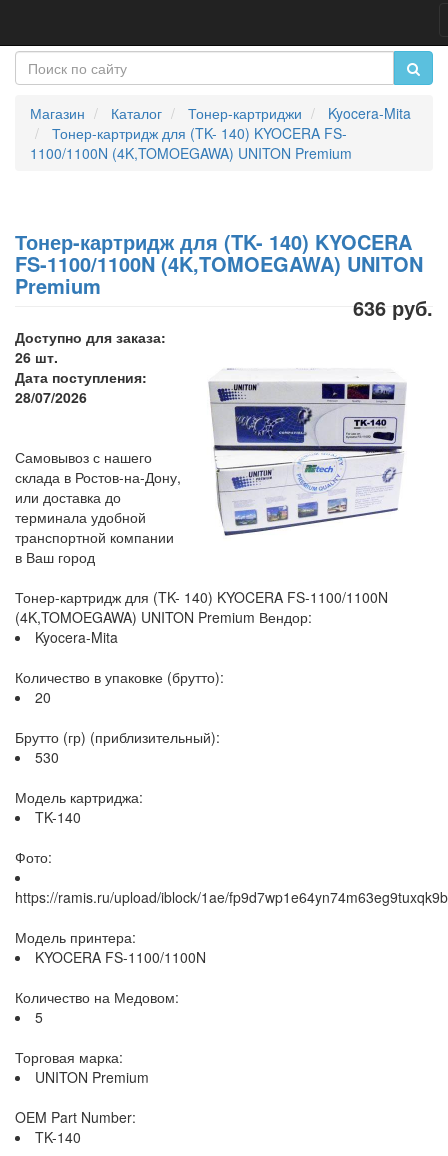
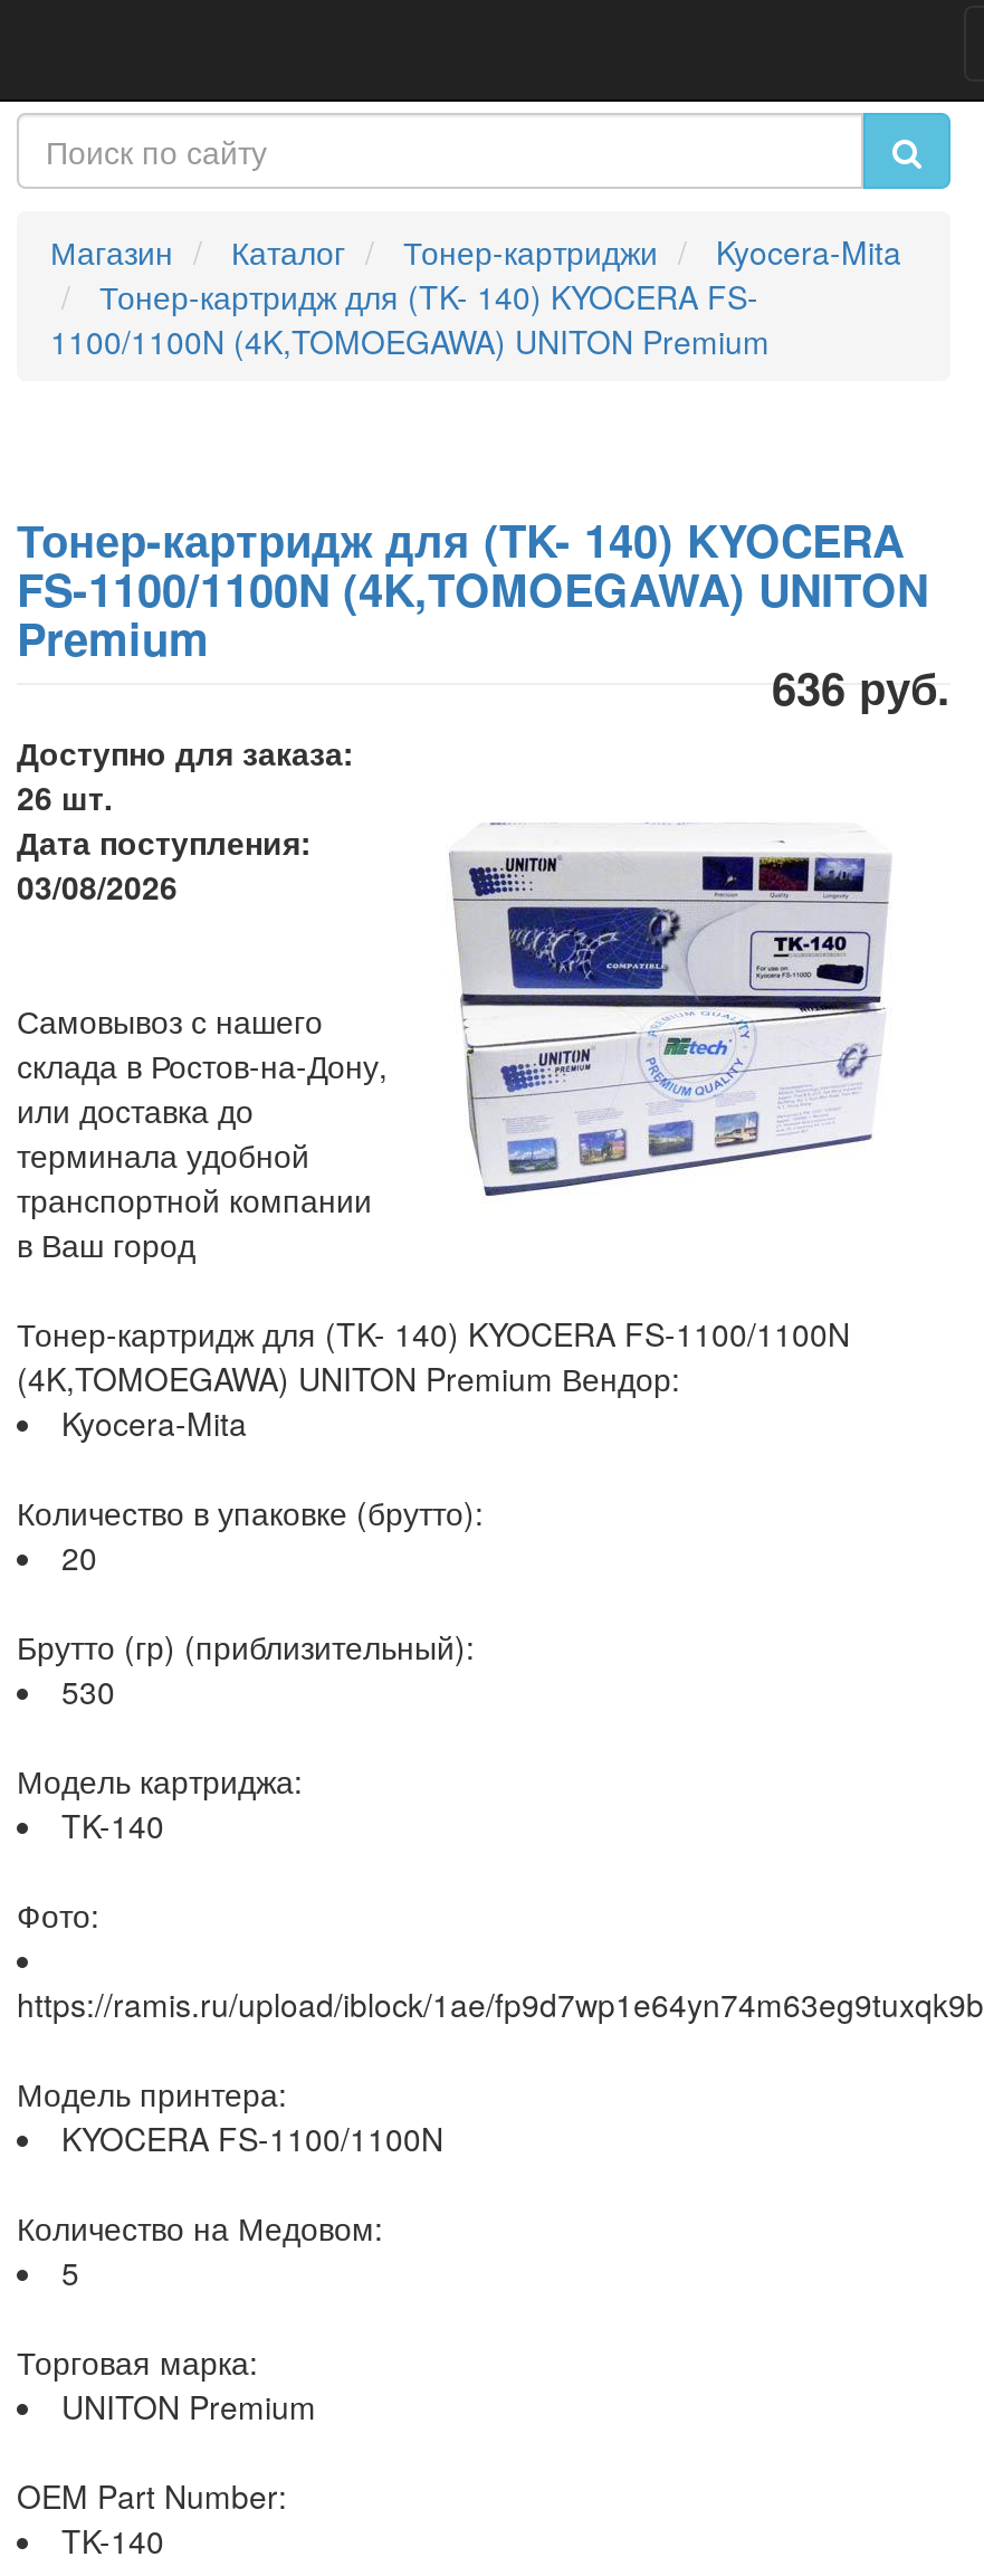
- 28/07/2026
+ 03/08/2026
